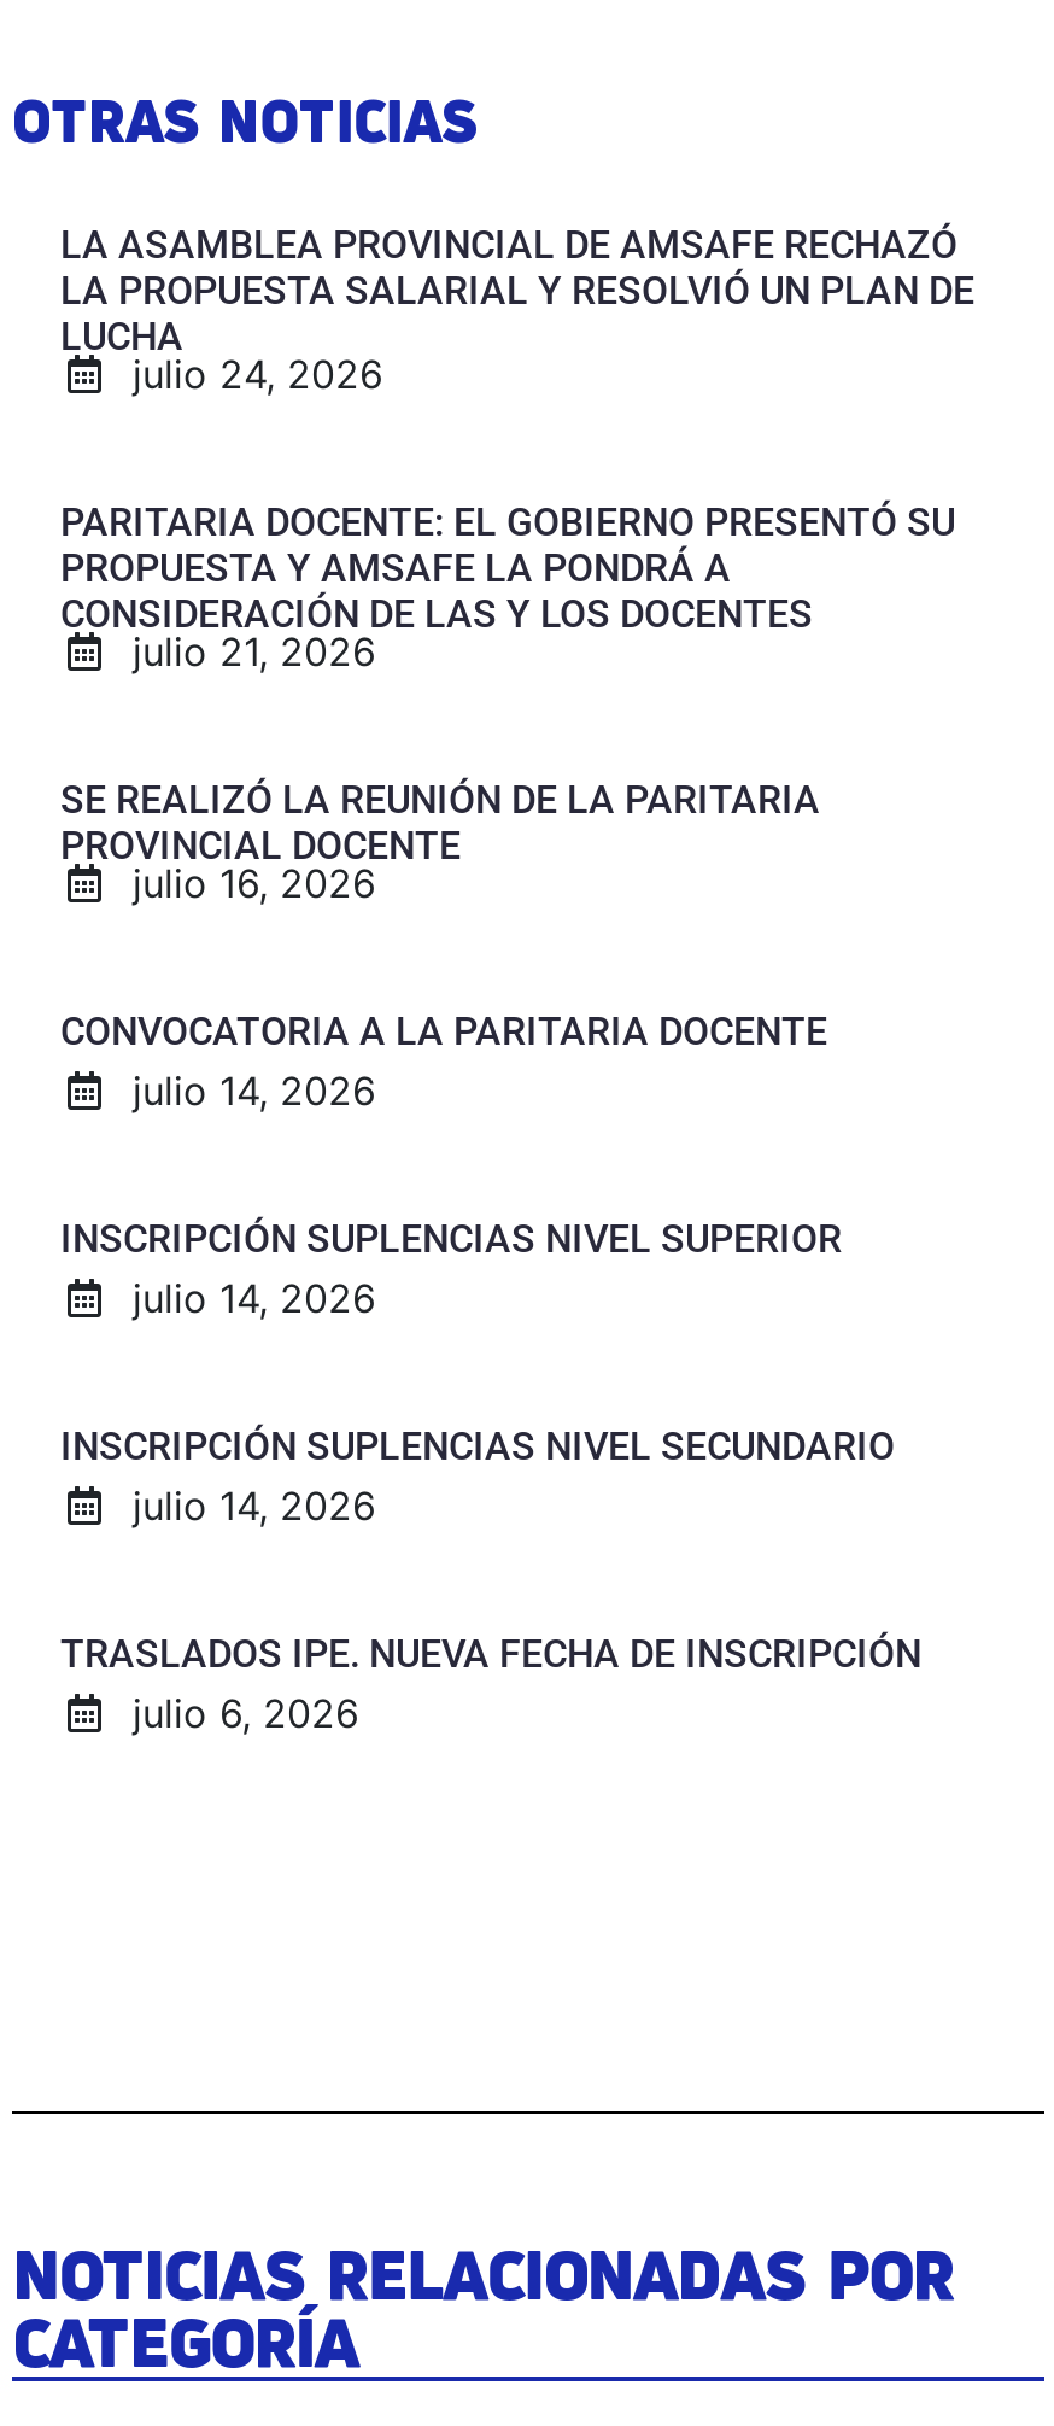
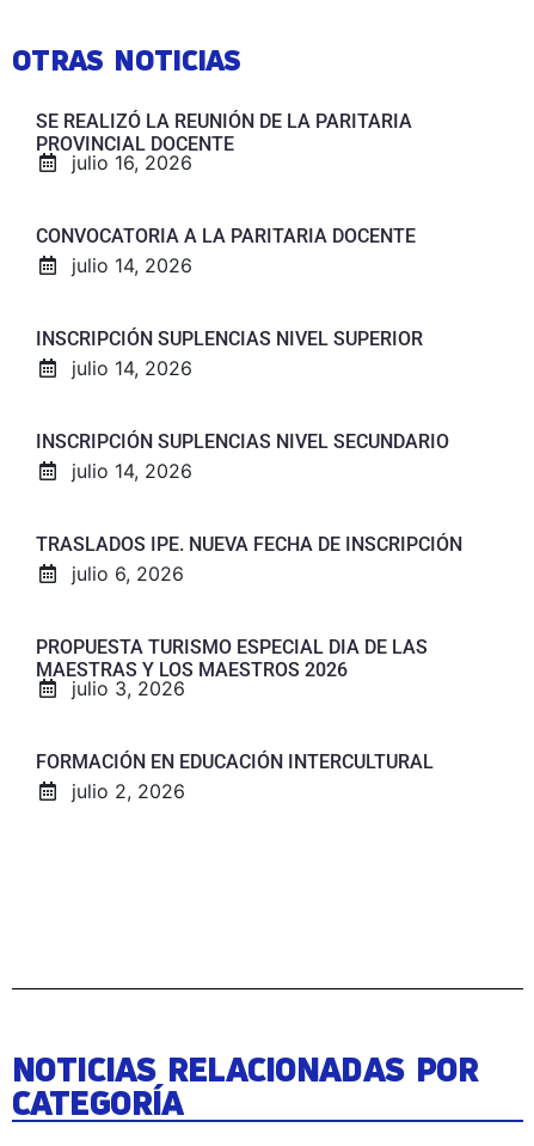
- LA ASAMBLEA PROVINCIAL DE AMSAFE RECHAZÓ
- LA PROPUESTA SALARIAL Y RESOLVIÓ UN PLAN DE
- LUCHA
- julio 24, 2026
- PARITARIA DOCENTE: EL GOBIERNO PRESENTÓ SU
- PROPUESTA Y AMSAFE LA PONDRÁ A
- CONSIDERACIÓN DE LAS Y LOS DOCENTES
- julio 21, 2026

moved up: SE REALIZÓ LA REUNIÓN DE LA PARITARIA | PROVINCIAL DOCENTE | julio 16, 2026 | ... | TRASLADOS IPE. NUEVA FECHA DE INSCRIPCIÓN | julio 6, 2026

+ PROPUESTA TURISMO ESPECIAL DIA DE LAS
+ MAESTRAS Y LOS MAESTROS 2026
+ julio 3, 2026
+ FORMACIÓN EN EDUCACIÓN INTERCULTURAL
+ julio 2, 2026
